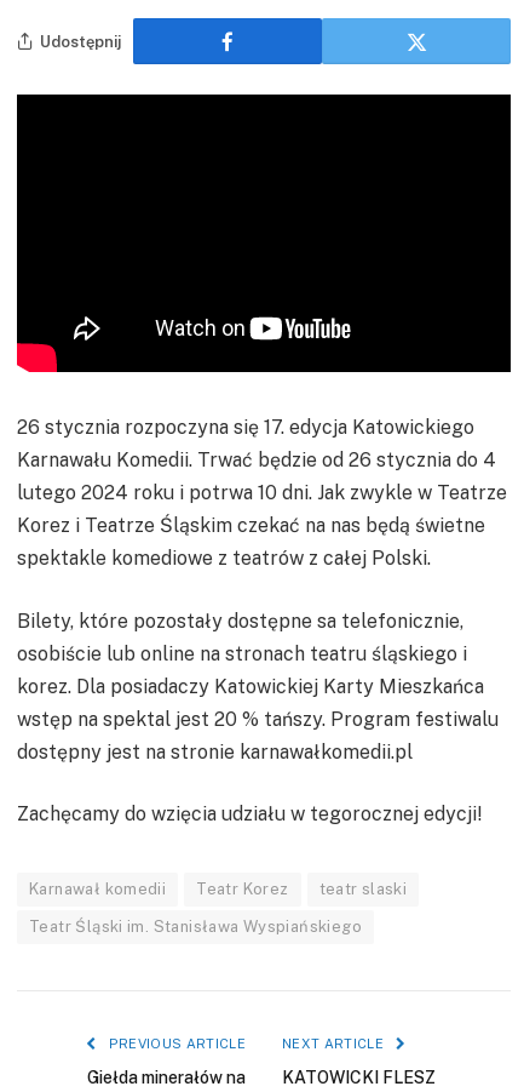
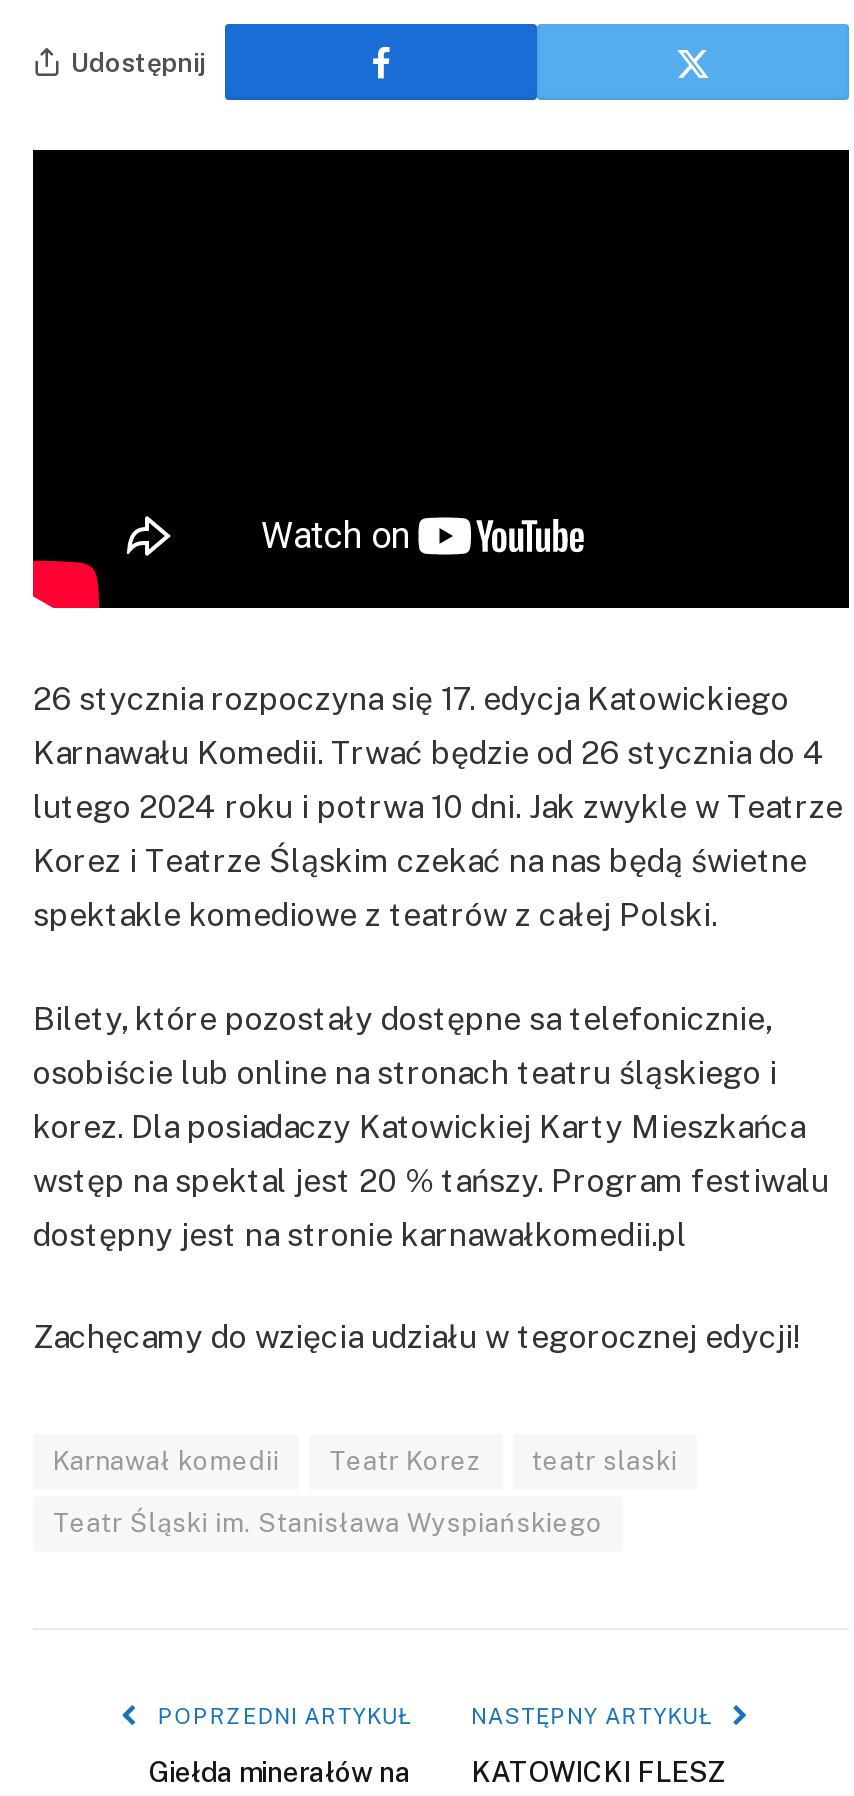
- PREVIOUS ARTICLE
+ POPRZEDNI ARTYKUŁ

- NEXT ARTICLE
+ NASTĘPNY ARTYKUŁ
